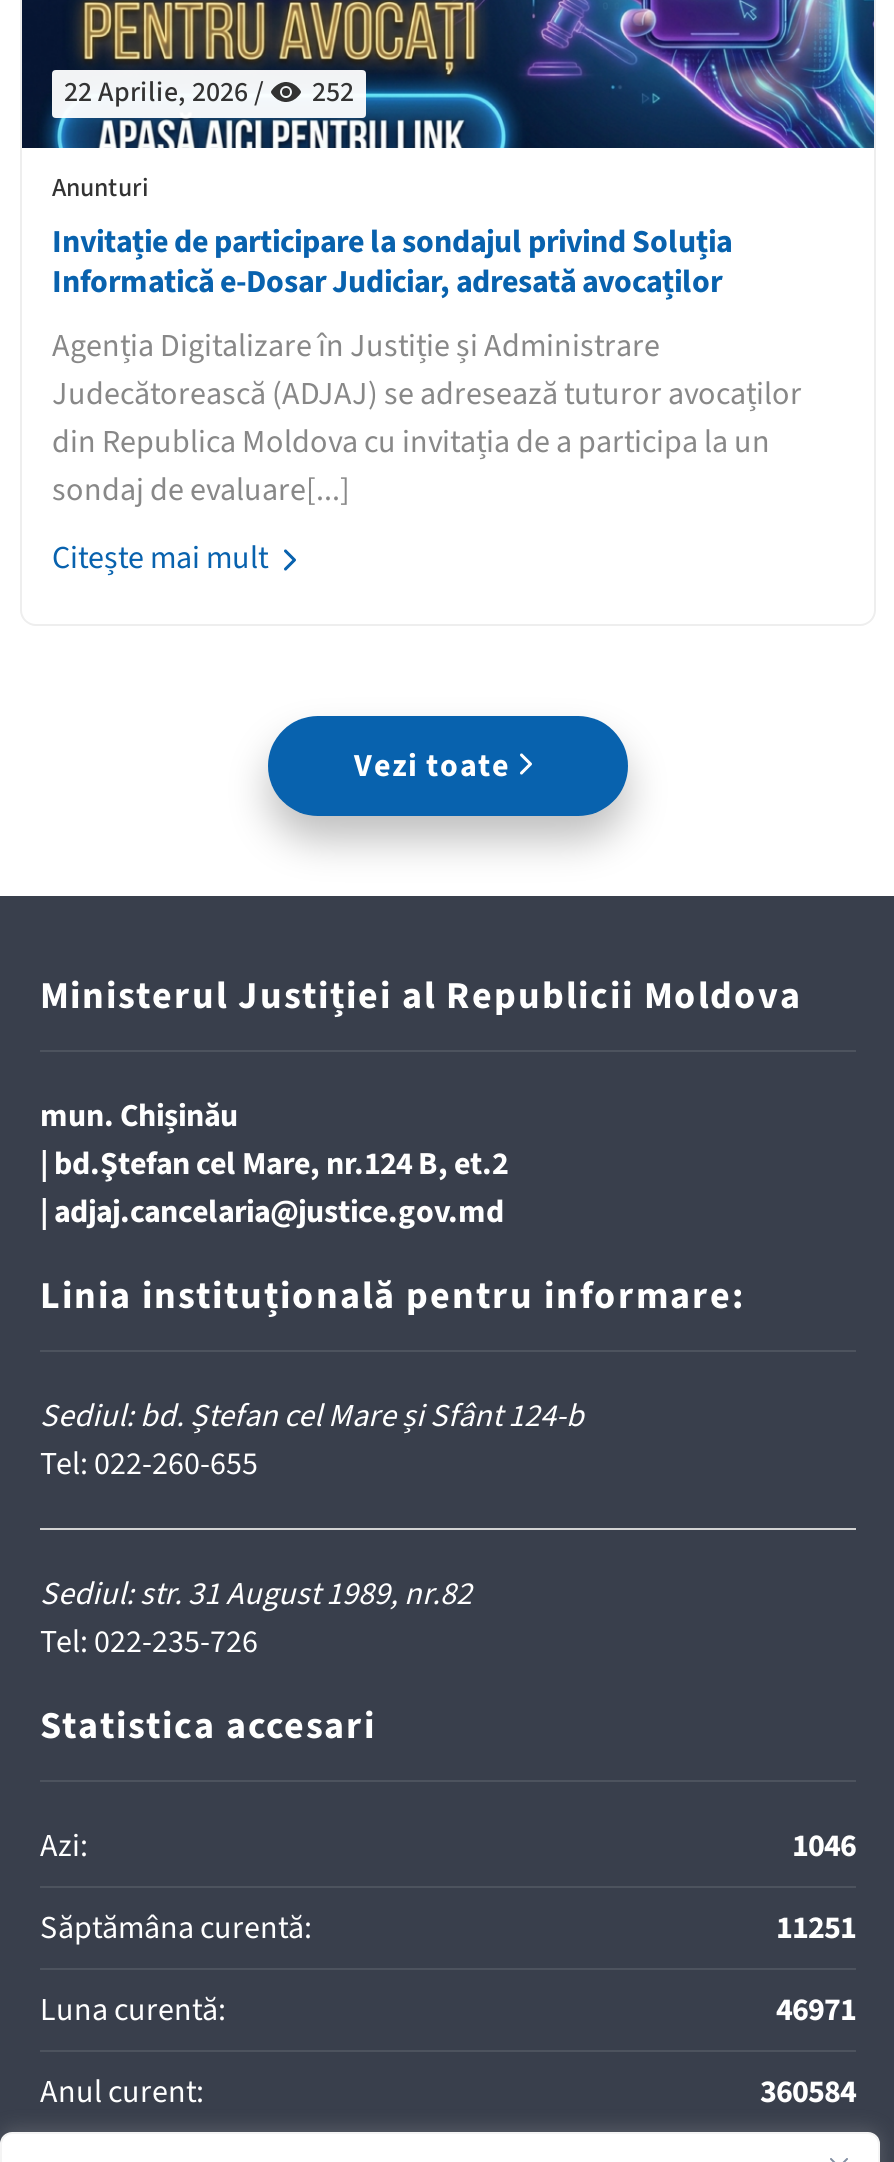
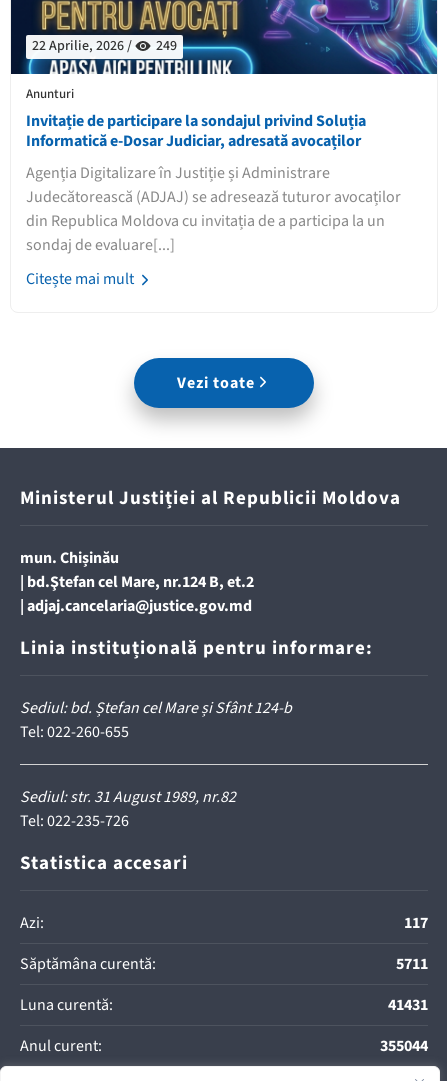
- 22 Aprilie, 2026 / 252
+ 22 Aprilie, 2026 / 249

- 1046
+ 117

- 11251
+ 5711

- 46971
+ 41431

- 360584
+ 355044
